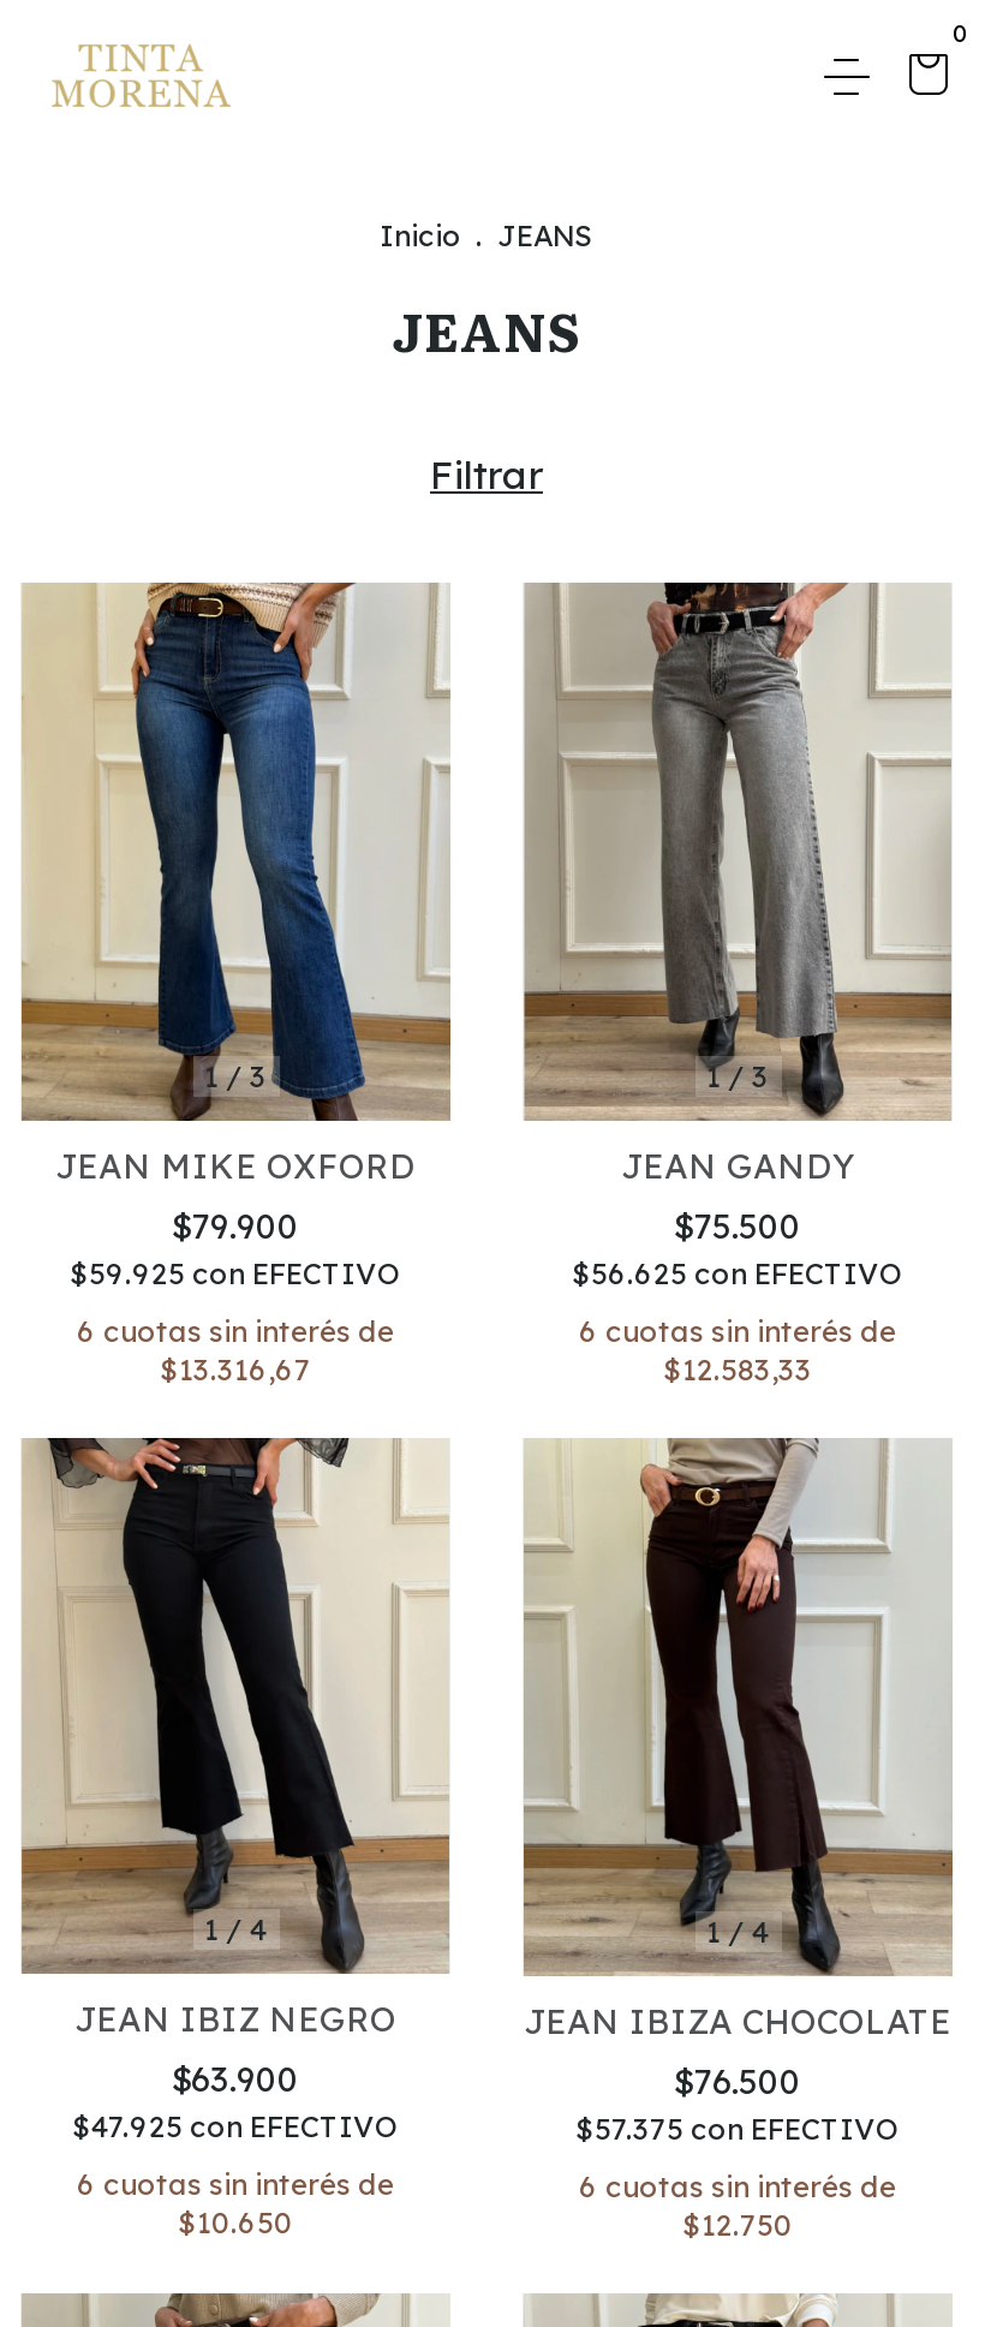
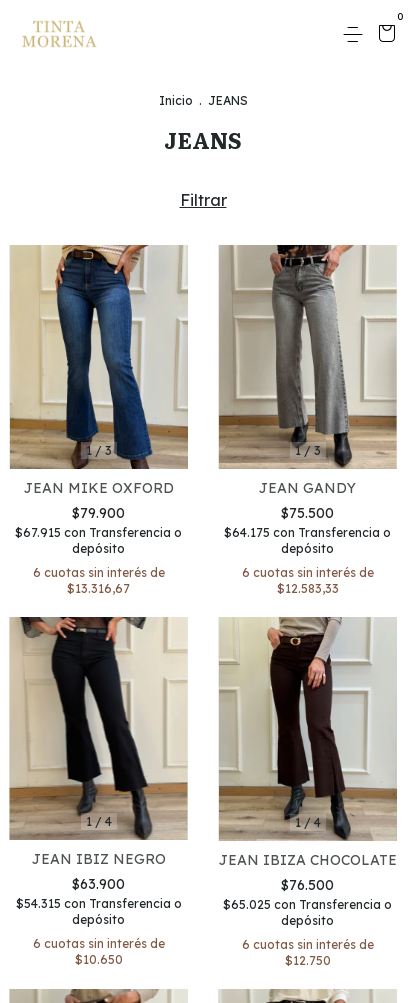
- $59.925 con EFECTIVO
+ $67.915 con Transferencia o
+ depósito

- $56.625 con EFECTIVO
+ $64.175 con Transferencia o
+ depósito

- $47.925 con EFECTIVO
+ $54.315 con Transferencia o
+ depósito

- $57.375 con EFECTIVO
+ $65.025 con Transferencia o
+ depósito
